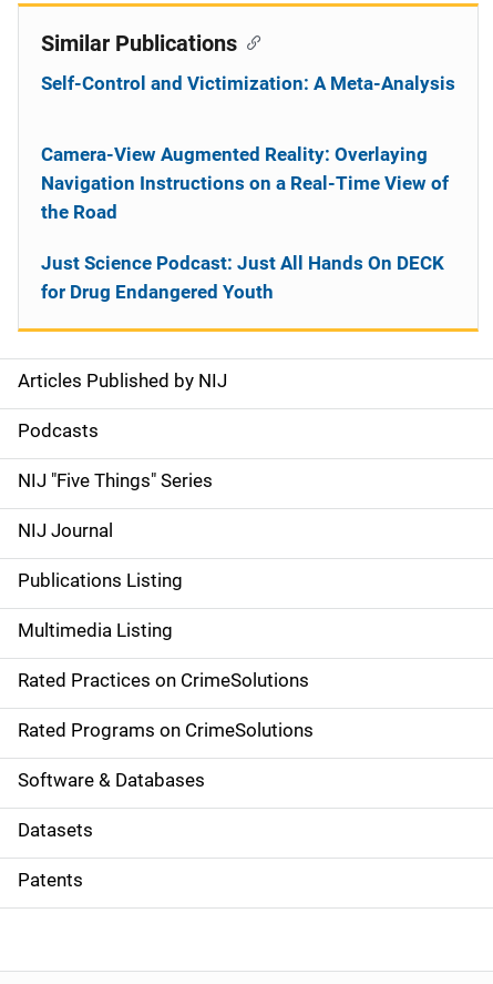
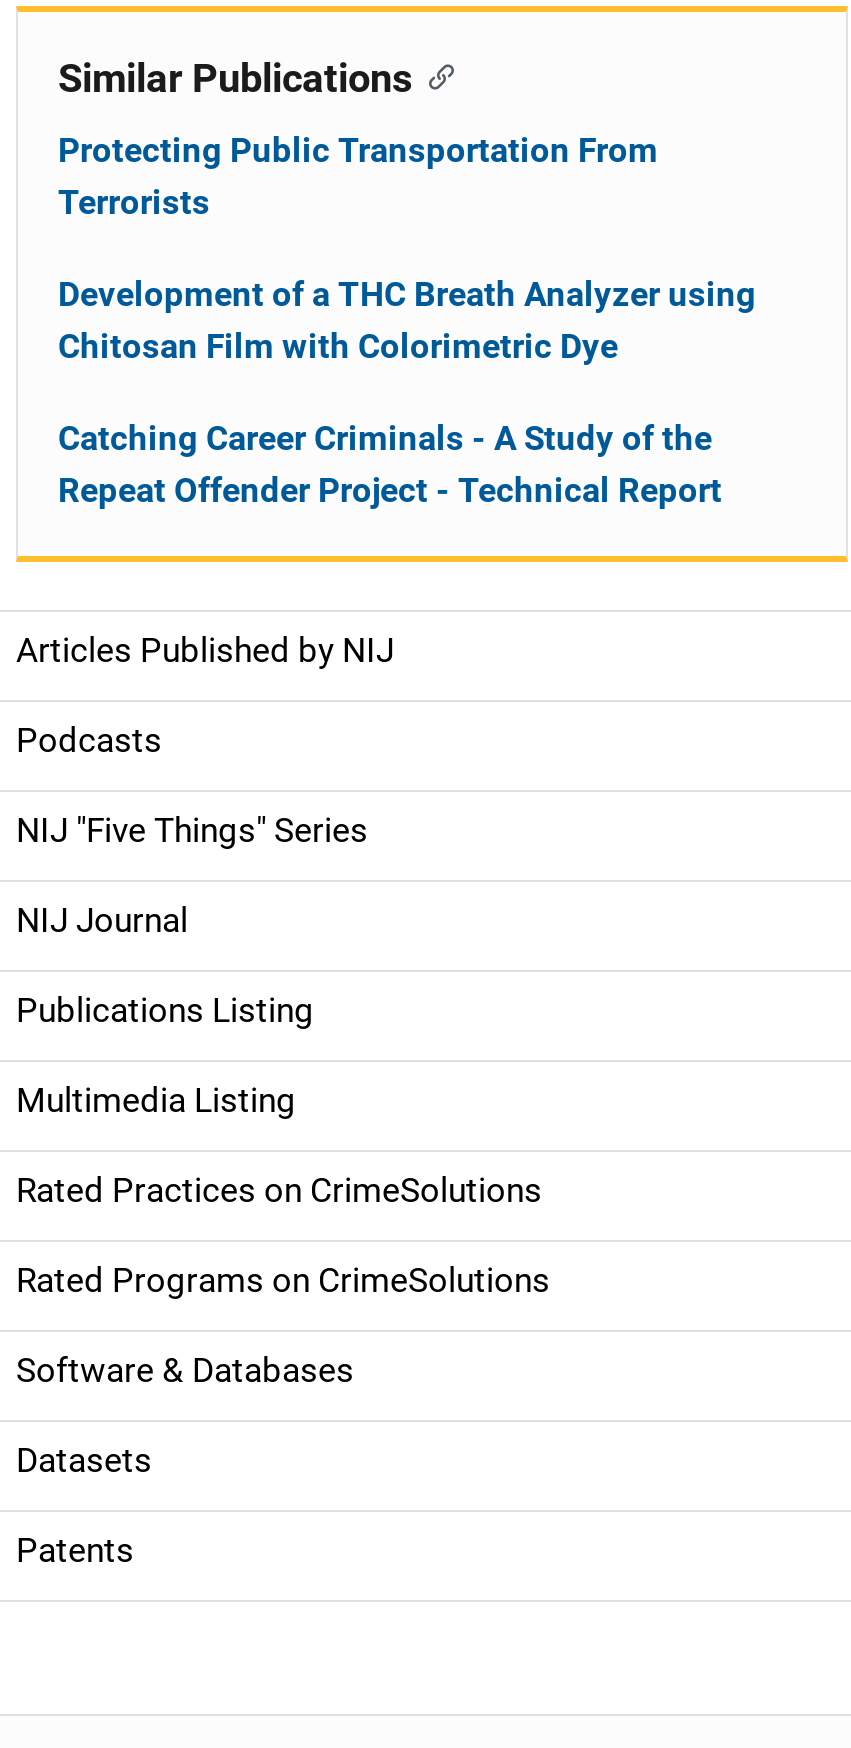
- Self-Control and Victimization: A Meta-Analysis
+ Protecting Public Transportation From
+ Terrorists

- Camera-View Augmented Reality: Overlaying
- Navigation Instructions on a Real-Time View of
- the Road
+ Development of a THC Breath Analyzer using
+ Chitosan Film with Colorimetric Dye

- Just Science Podcast: Just All Hands On DECK
- for Drug Endangered Youth
+ Catching Career Criminals - A Study of the
+ Repeat Offender Project - Technical Report
